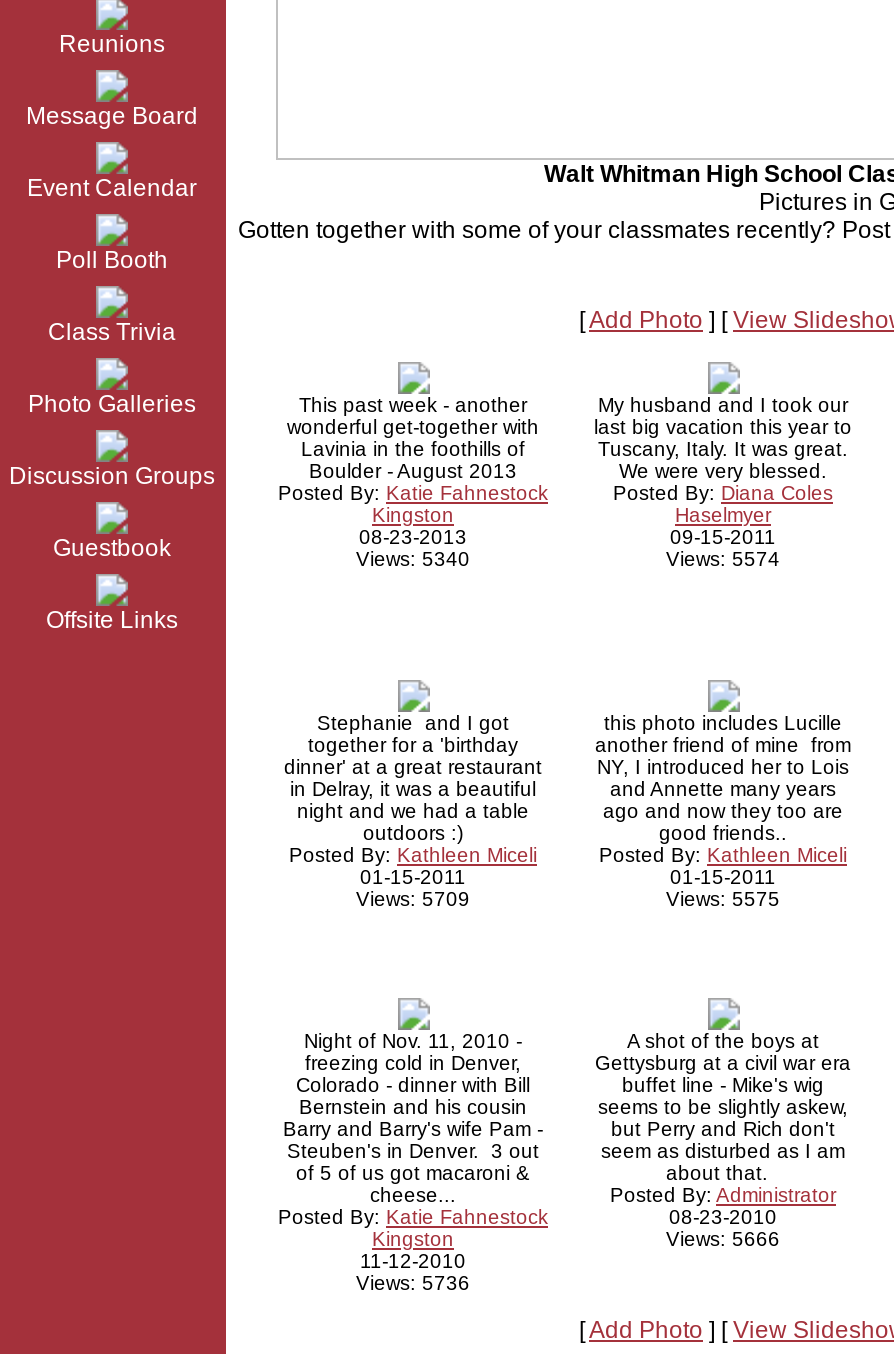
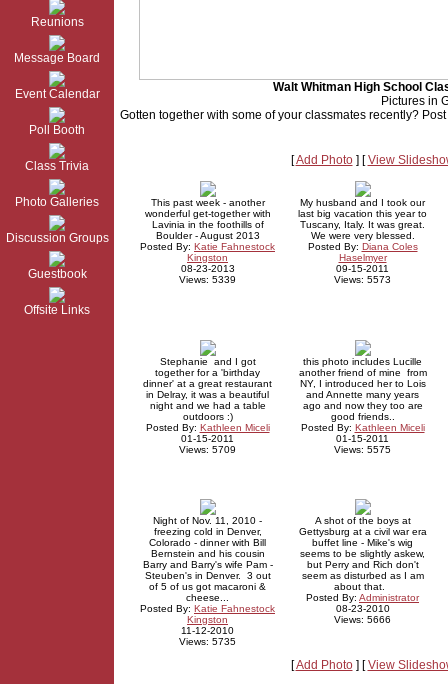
- Views: 5340
+ Views: 5339

- Views: 5574
+ Views: 5573

- Views: 5736
+ Views: 5735
